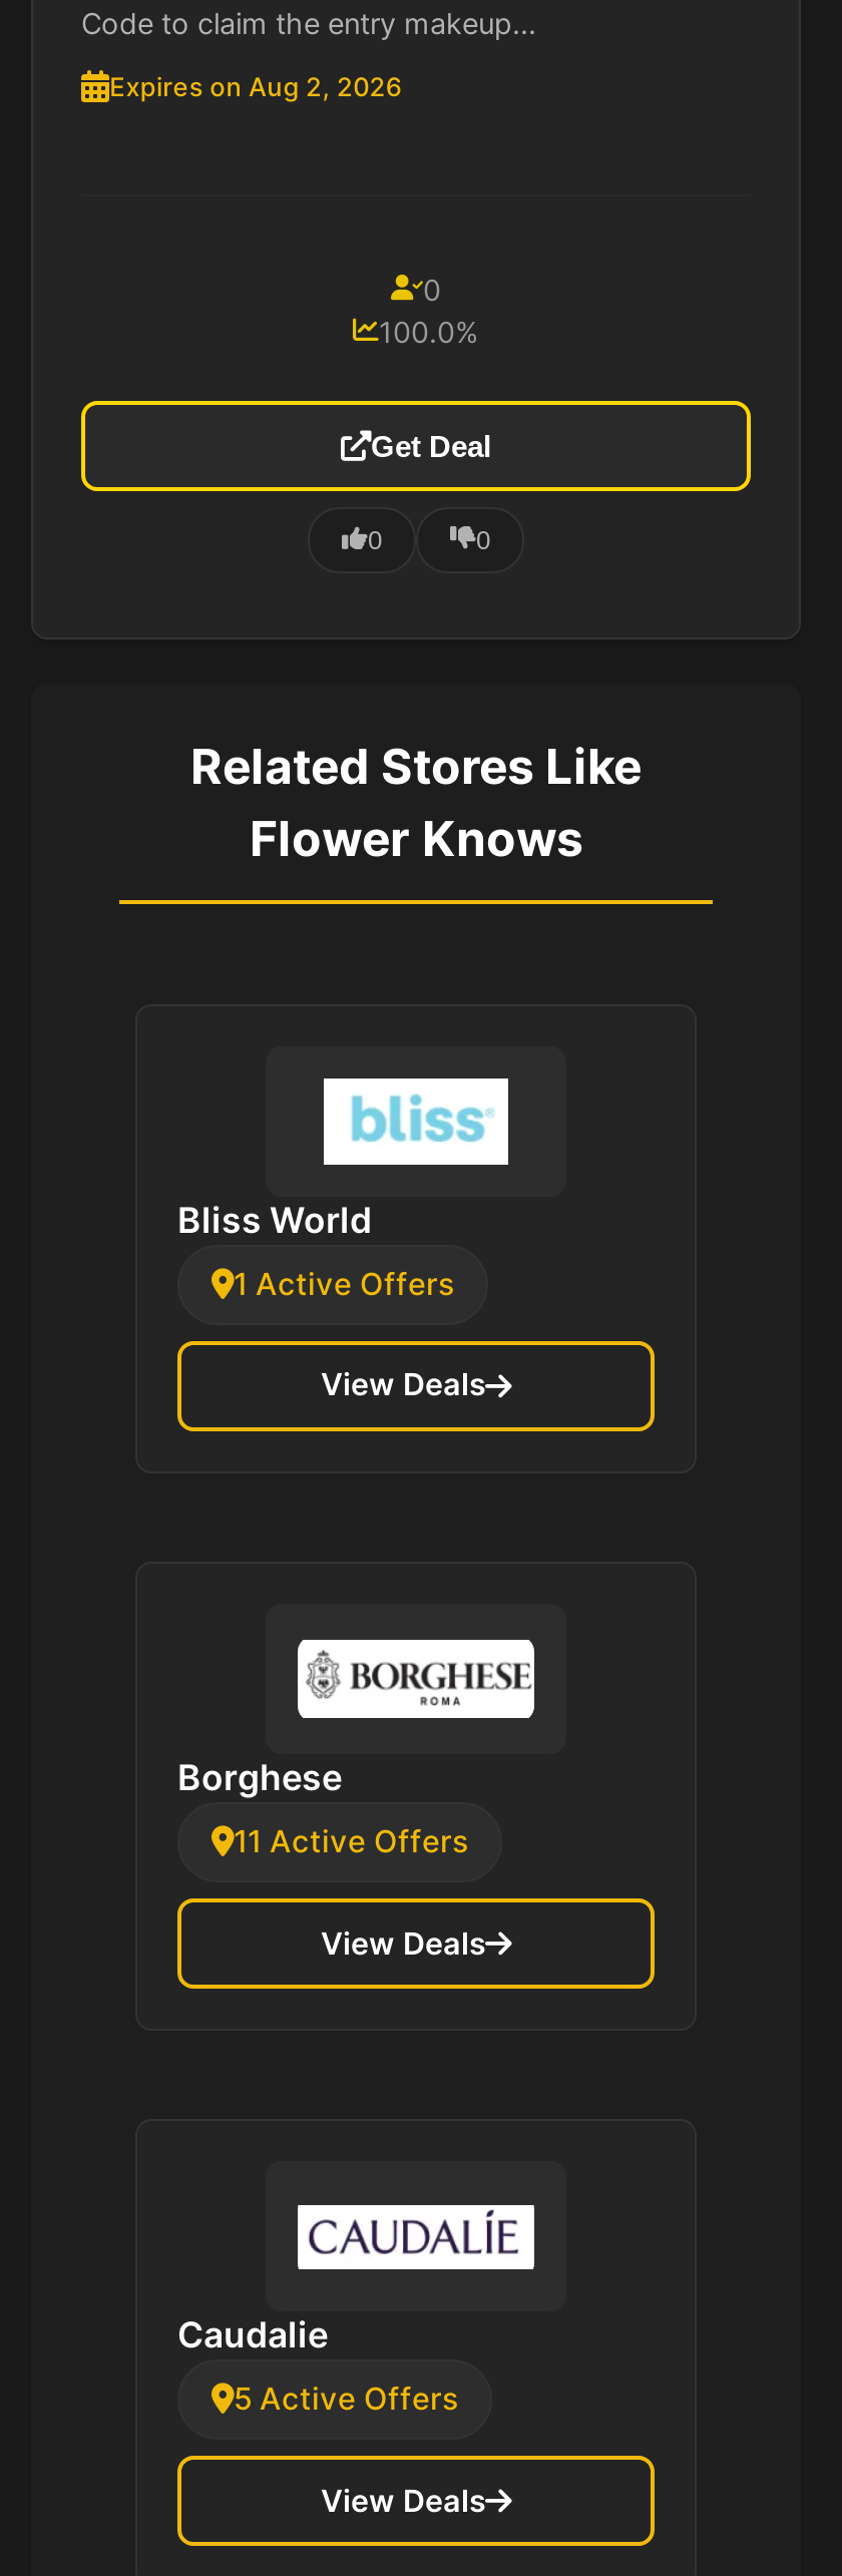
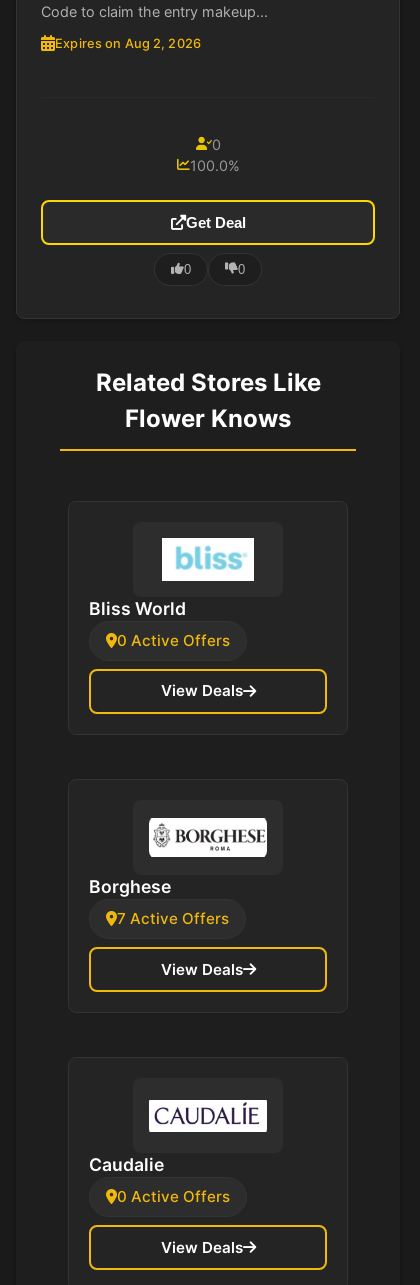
- 1 Active Offers
+ 0 Active Offers

- 11 Active Offers
+ 7 Active Offers

- 5 Active Offers
+ 0 Active Offers
